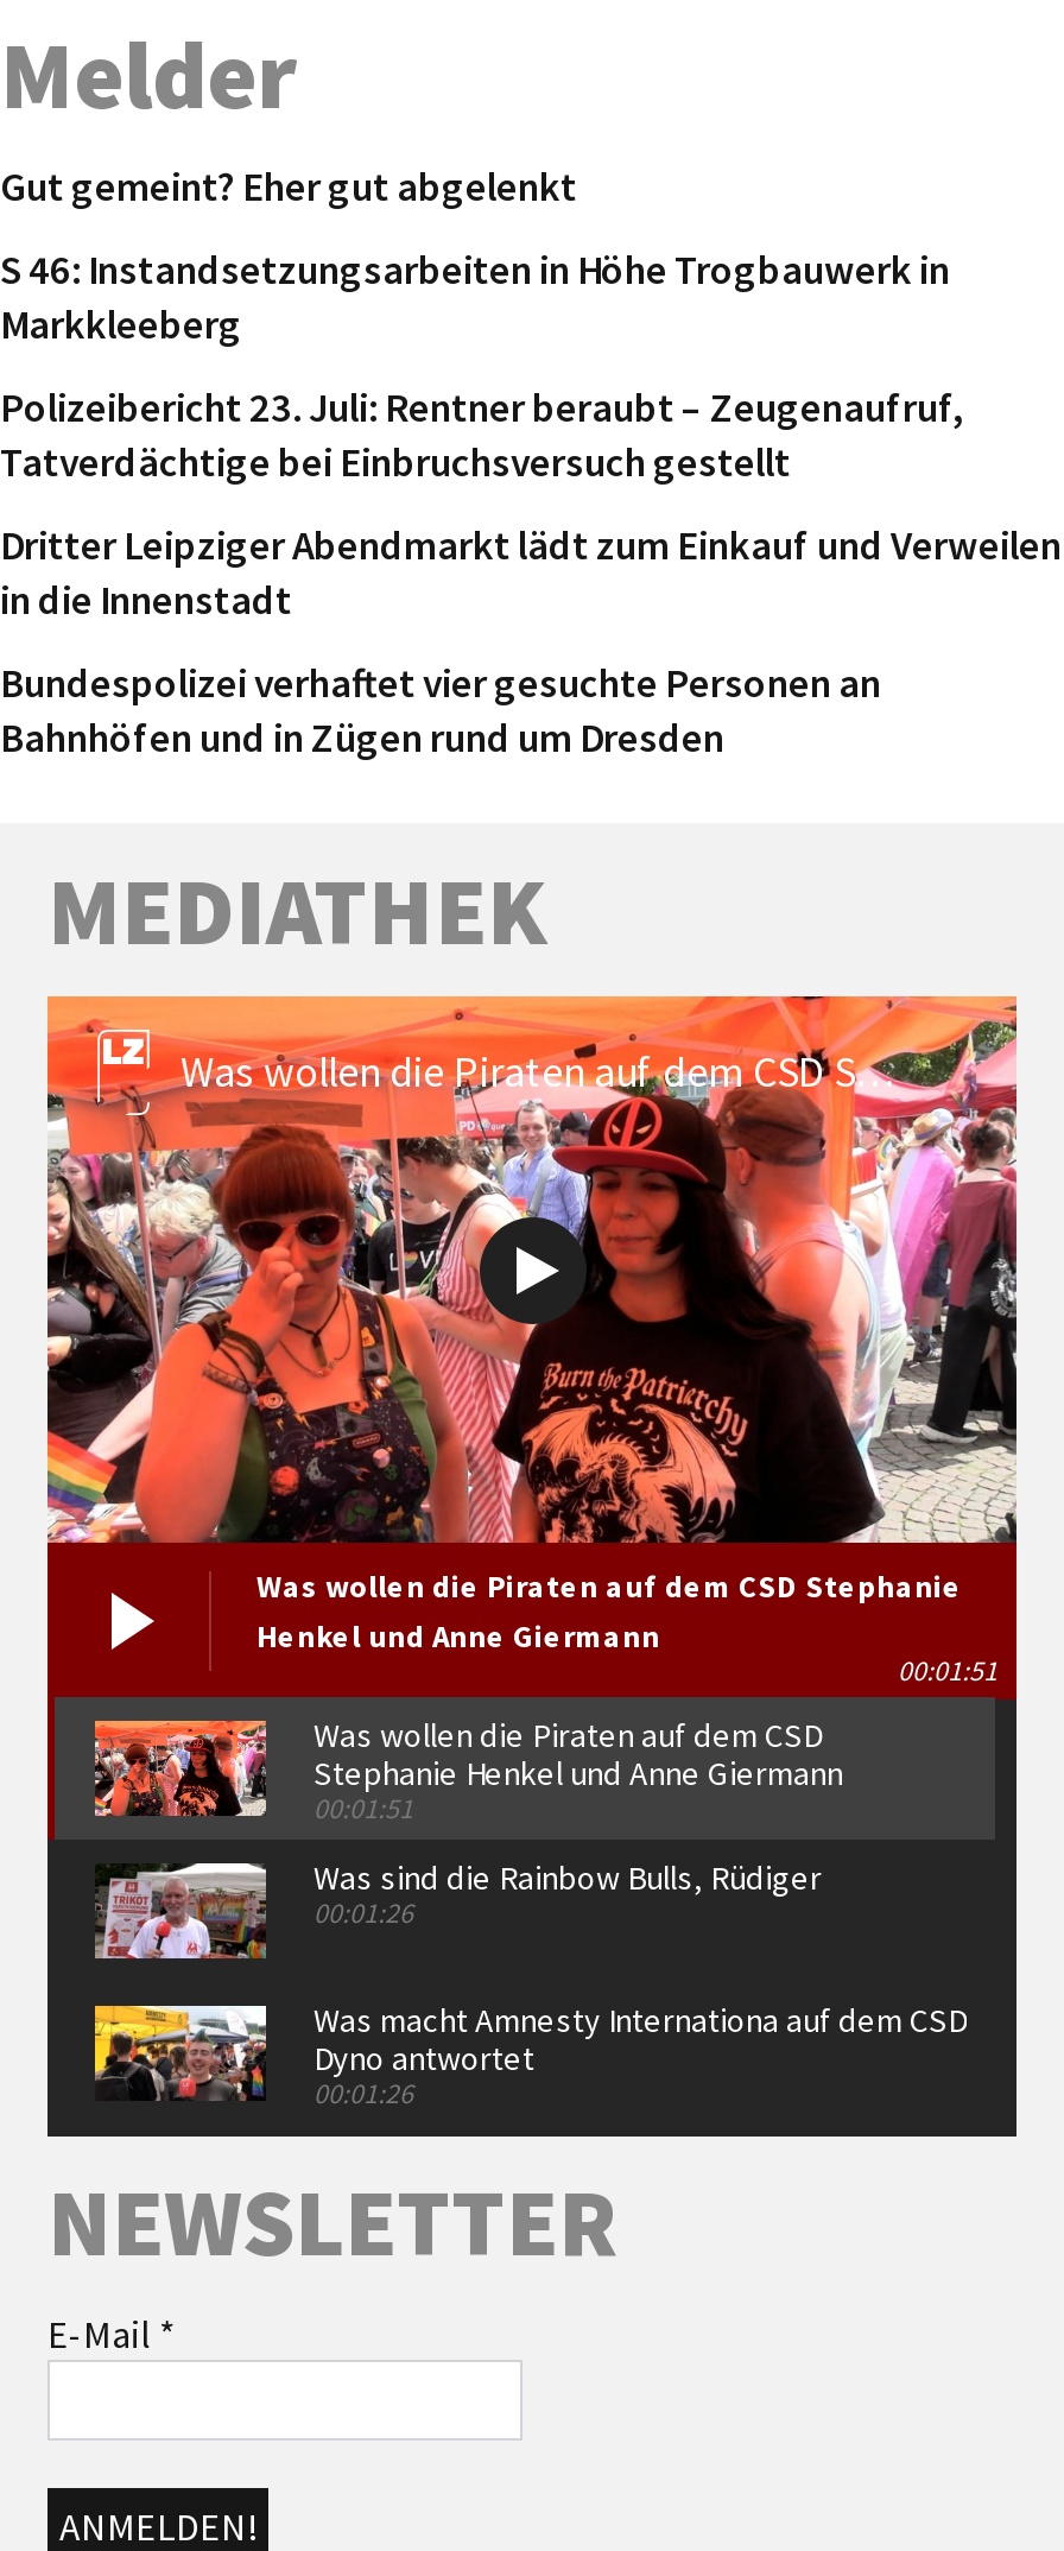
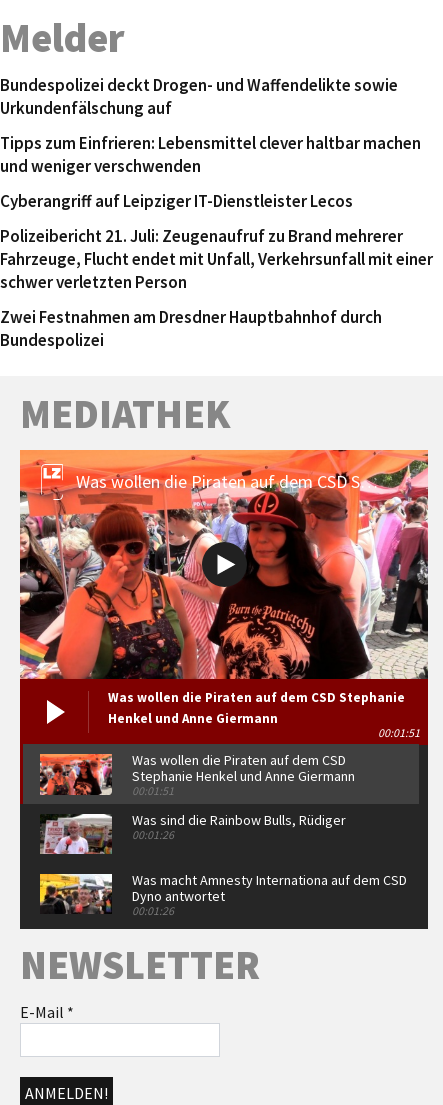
- Gut gemeint? Eher gut abgelenkt
+ Bundespolizei deckt Drogen- und Waffendelikte sowie
+ Urkundenfälschung auf

- S 46: Instandsetzungsarbeiten in Höhe Trogbauwerk in
- Markkleeberg
+ Tipps zum Einfrieren: Lebensmittel clever haltbar machen
+ und weniger verschwenden

- Polizeibericht 23. Juli: Rentner beraubt – Zeugenaufruf,
- Tatverdächtige bei Einbruchsversuch gestellt
+ Cyberangriff auf Leipziger IT-Dienstleister Lecos

- Dritter Leipziger Abendmarkt lädt zum Einkauf und Verweilen
- in die Innenstadt
+ Polizeibericht 21. Juli: Zeugenaufruf zu Brand mehrerer
+ Fahrzeuge, Flucht endet mit Unfall, Verkehrsunfall mit einer
+ schwer verletzten Person

- Bundespolizei verhaftet vier gesuchte Personen an
- Bahnhöfen und in Zügen rund um Dresden
+ Zwei Festnahmen am Dresdner Hauptbahnhof durch
+ Bundespolizei
